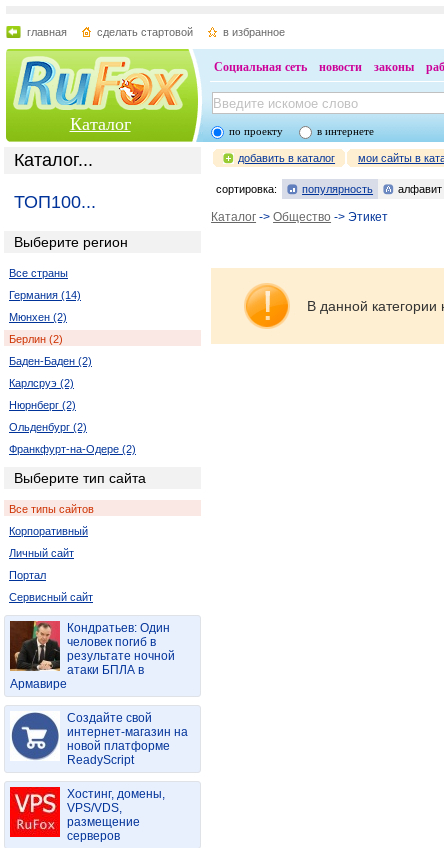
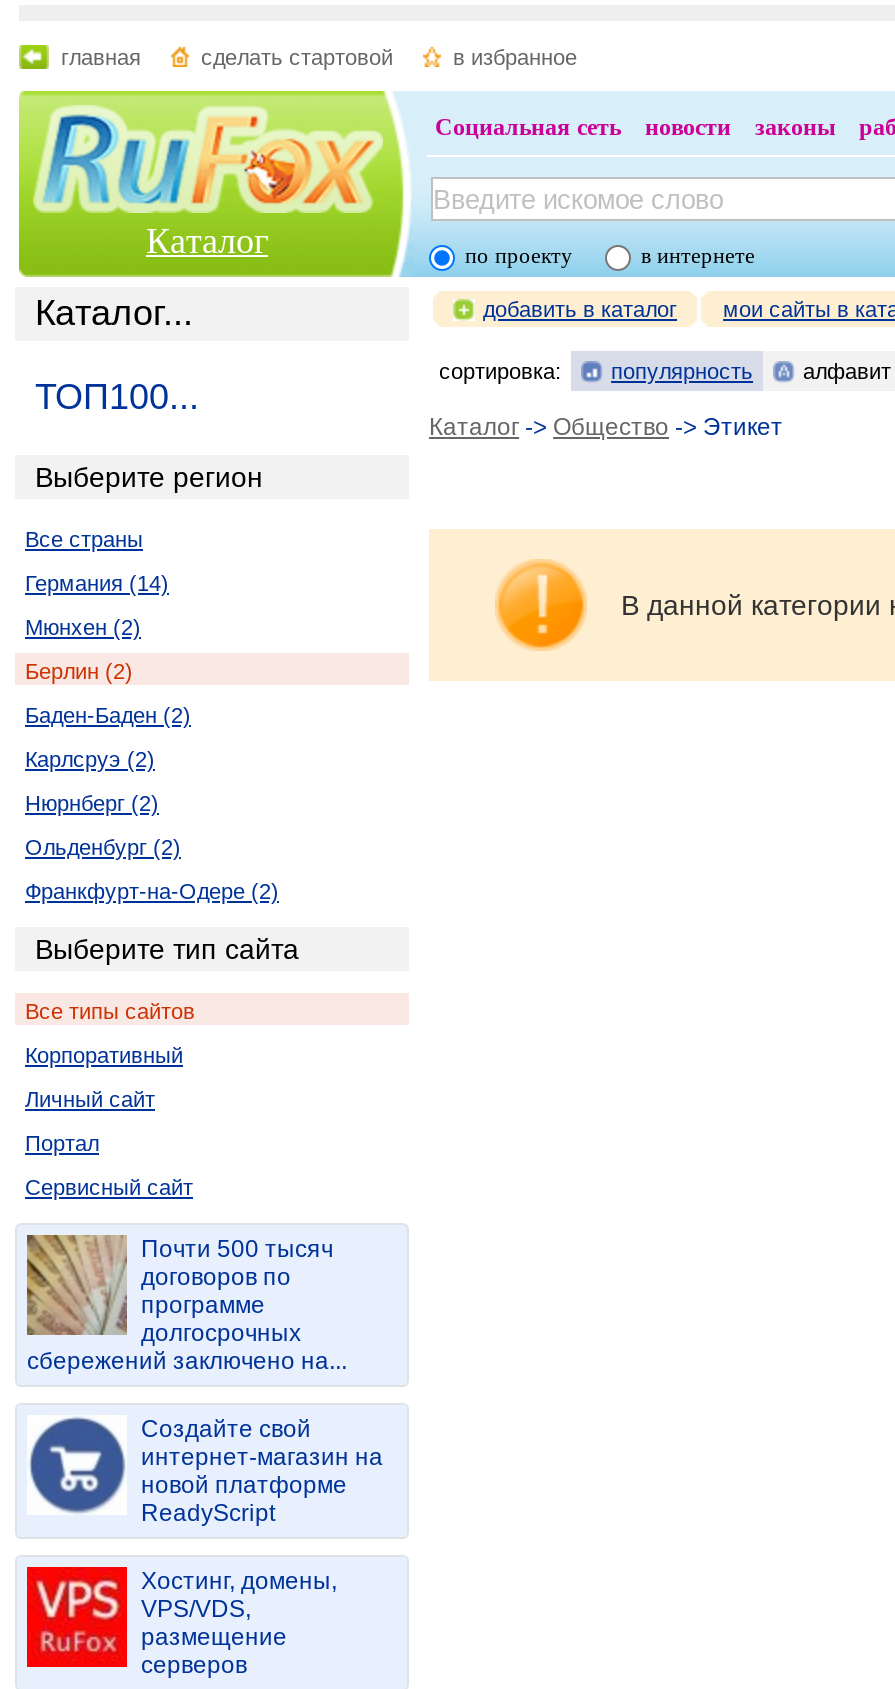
- [image]
- Кондратьев: Один
- человек погиб в
- результате ночной
- атаки БПЛА в
- Армавире
+ [image]
+ Почти 500 тысяч
+ договоров по
+ программе
+ долгосрочных
+ сбережений заключено на...
